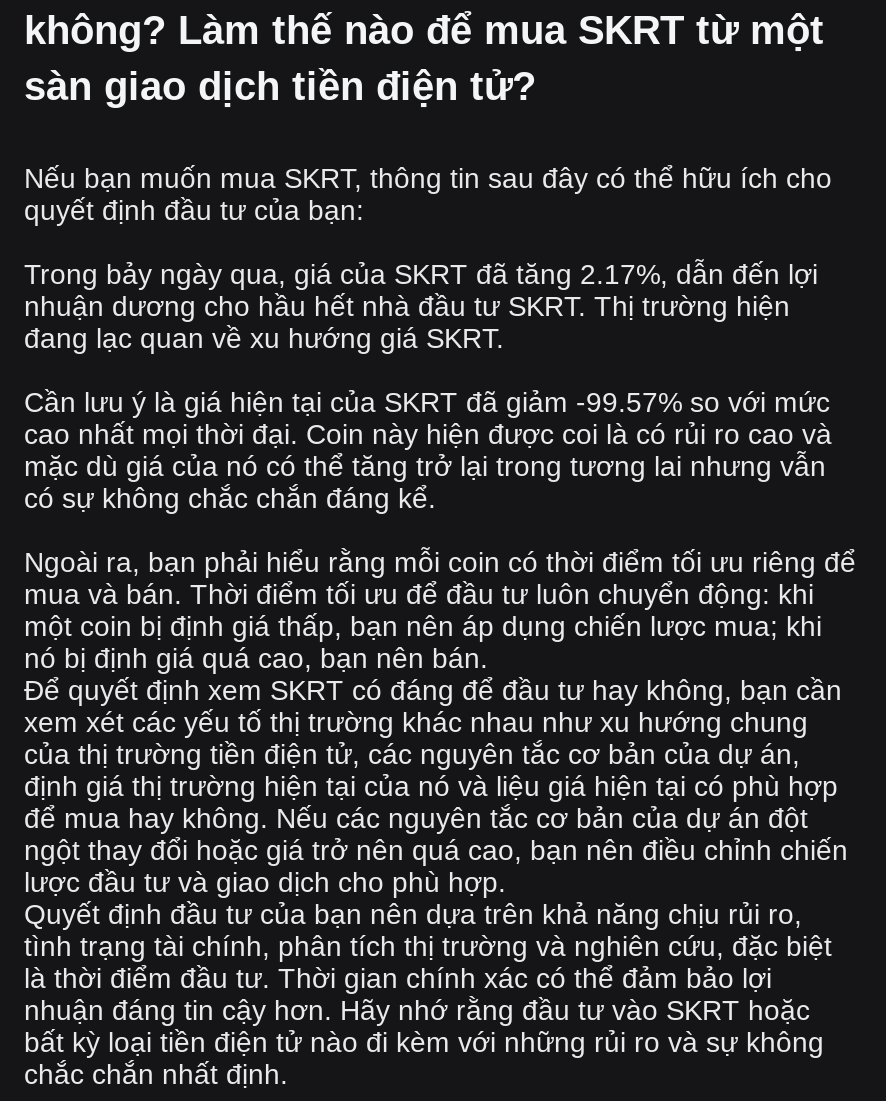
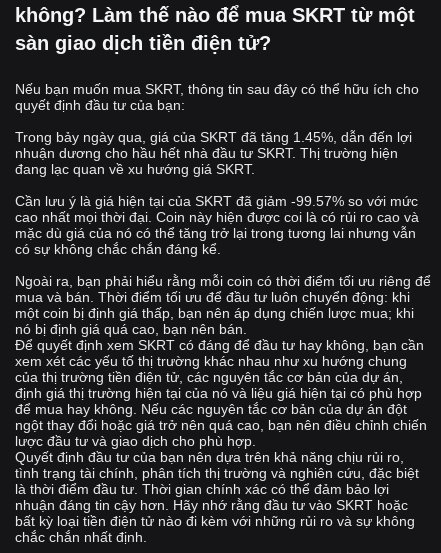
- Trong bảy ngày qua, giá của SKRT đã tăng 2.17%, dẫn đến lợi
+ Trong bảy ngày qua, giá của SKRT đã tăng 1.45%, dẫn đến lợi
